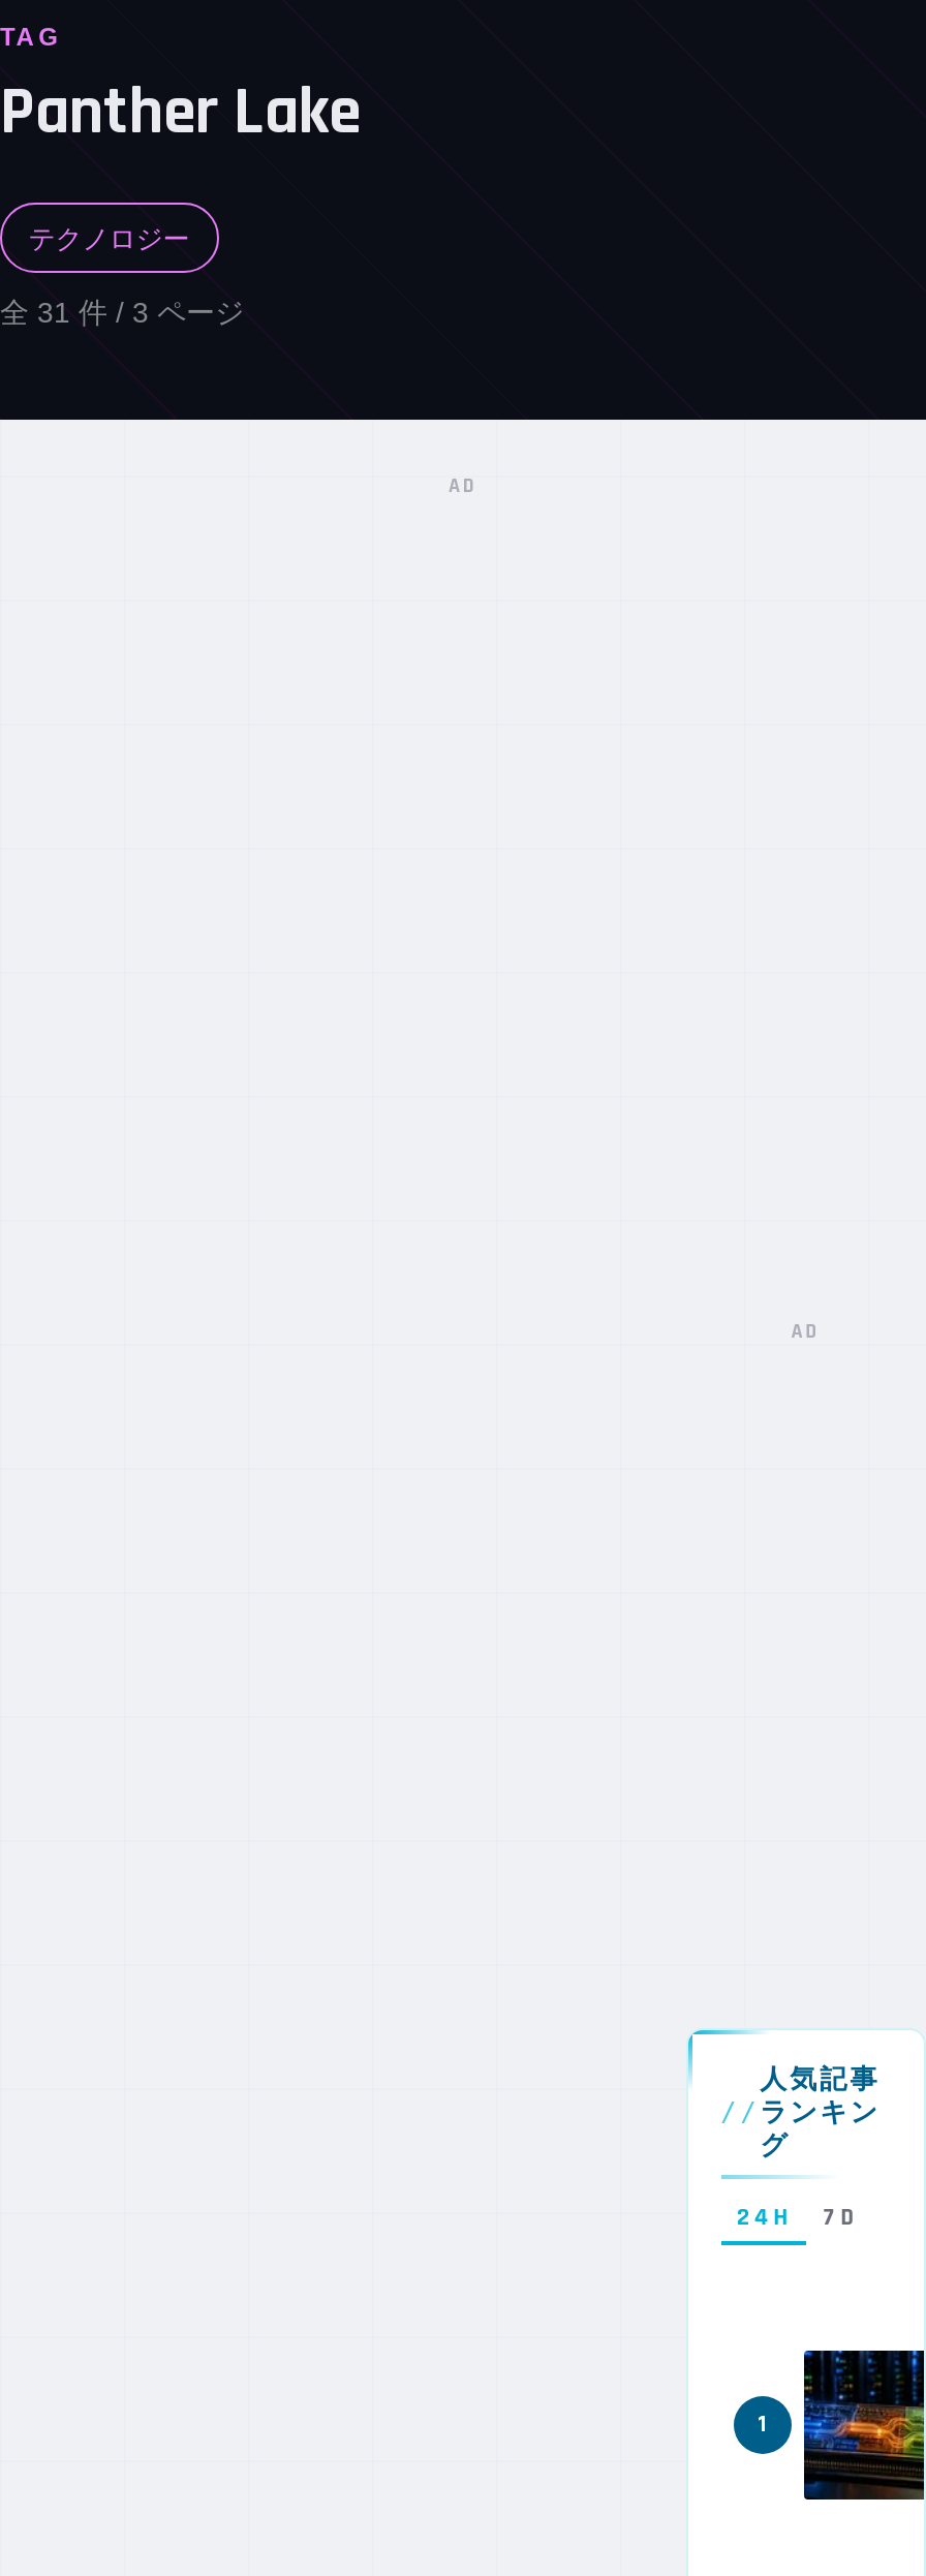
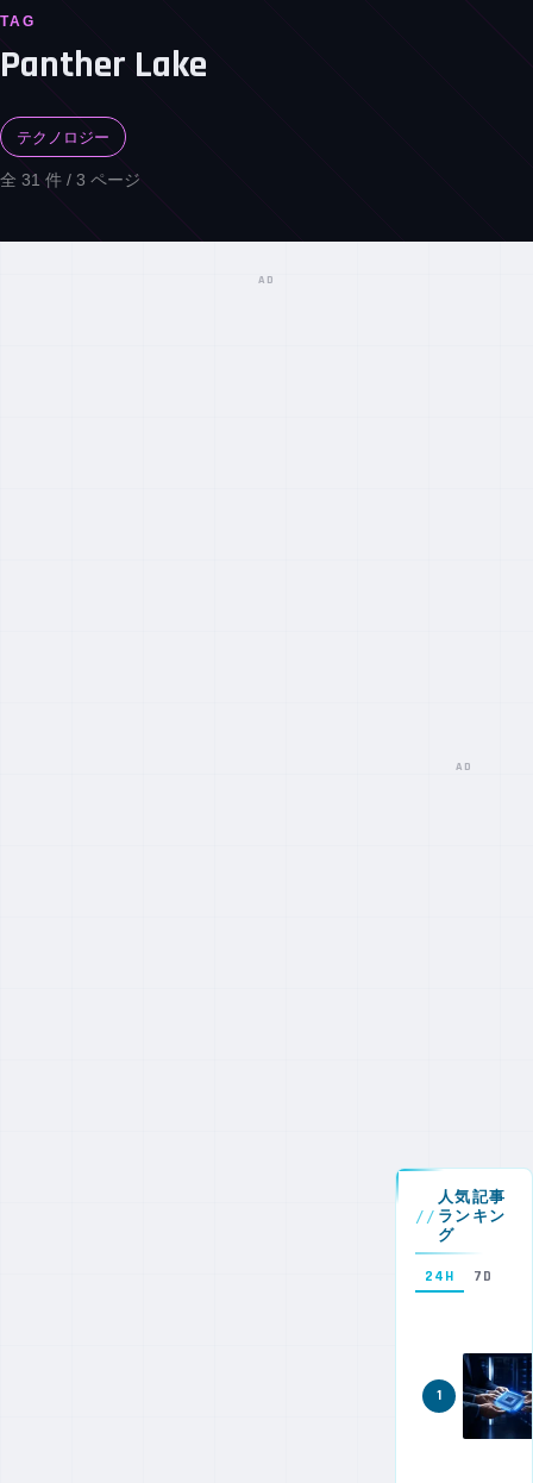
- [image]
+ [image]
